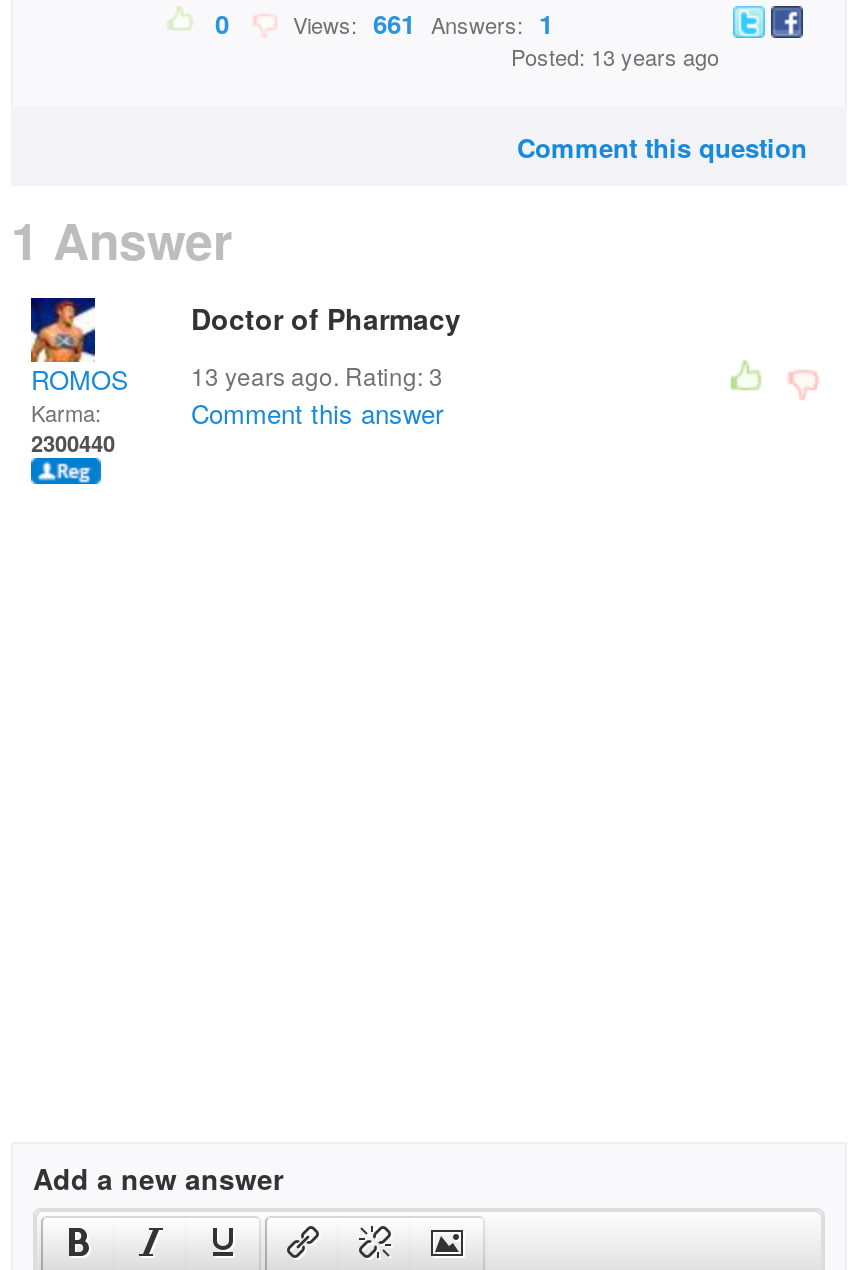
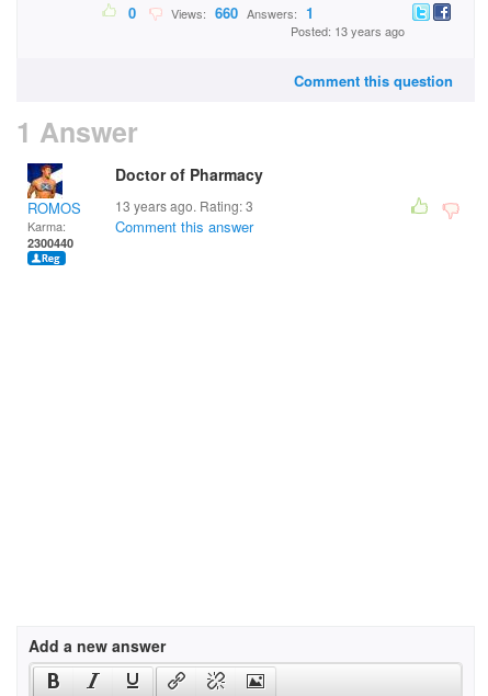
- Views: 661 Answers: 1
+ Views: 660 Answers: 1
